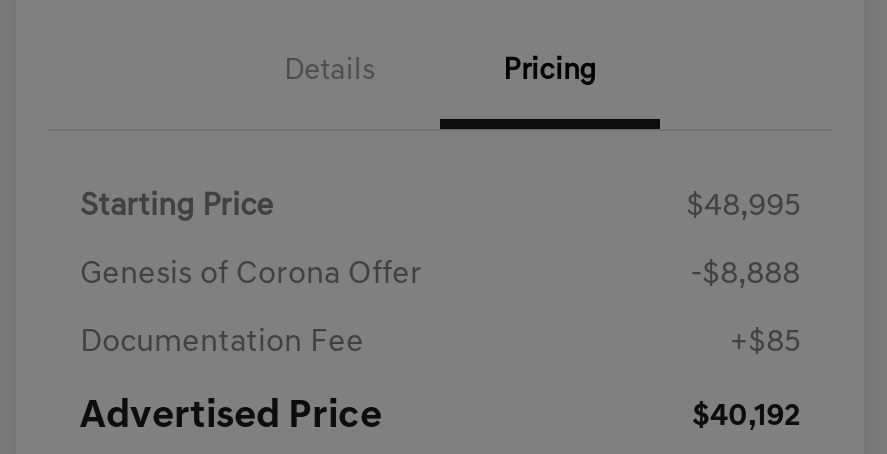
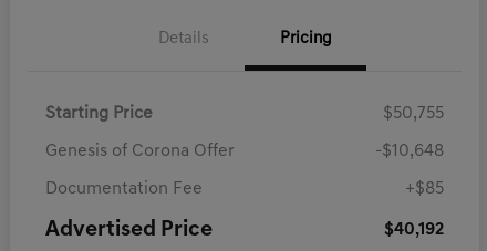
- $48,995
+ $50,755

- -$8,888
+ -$10,648
